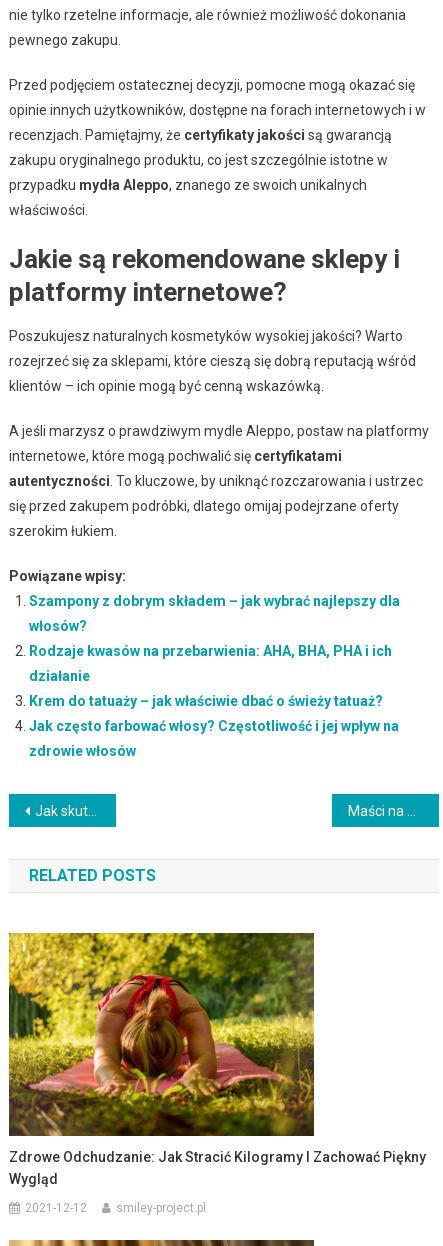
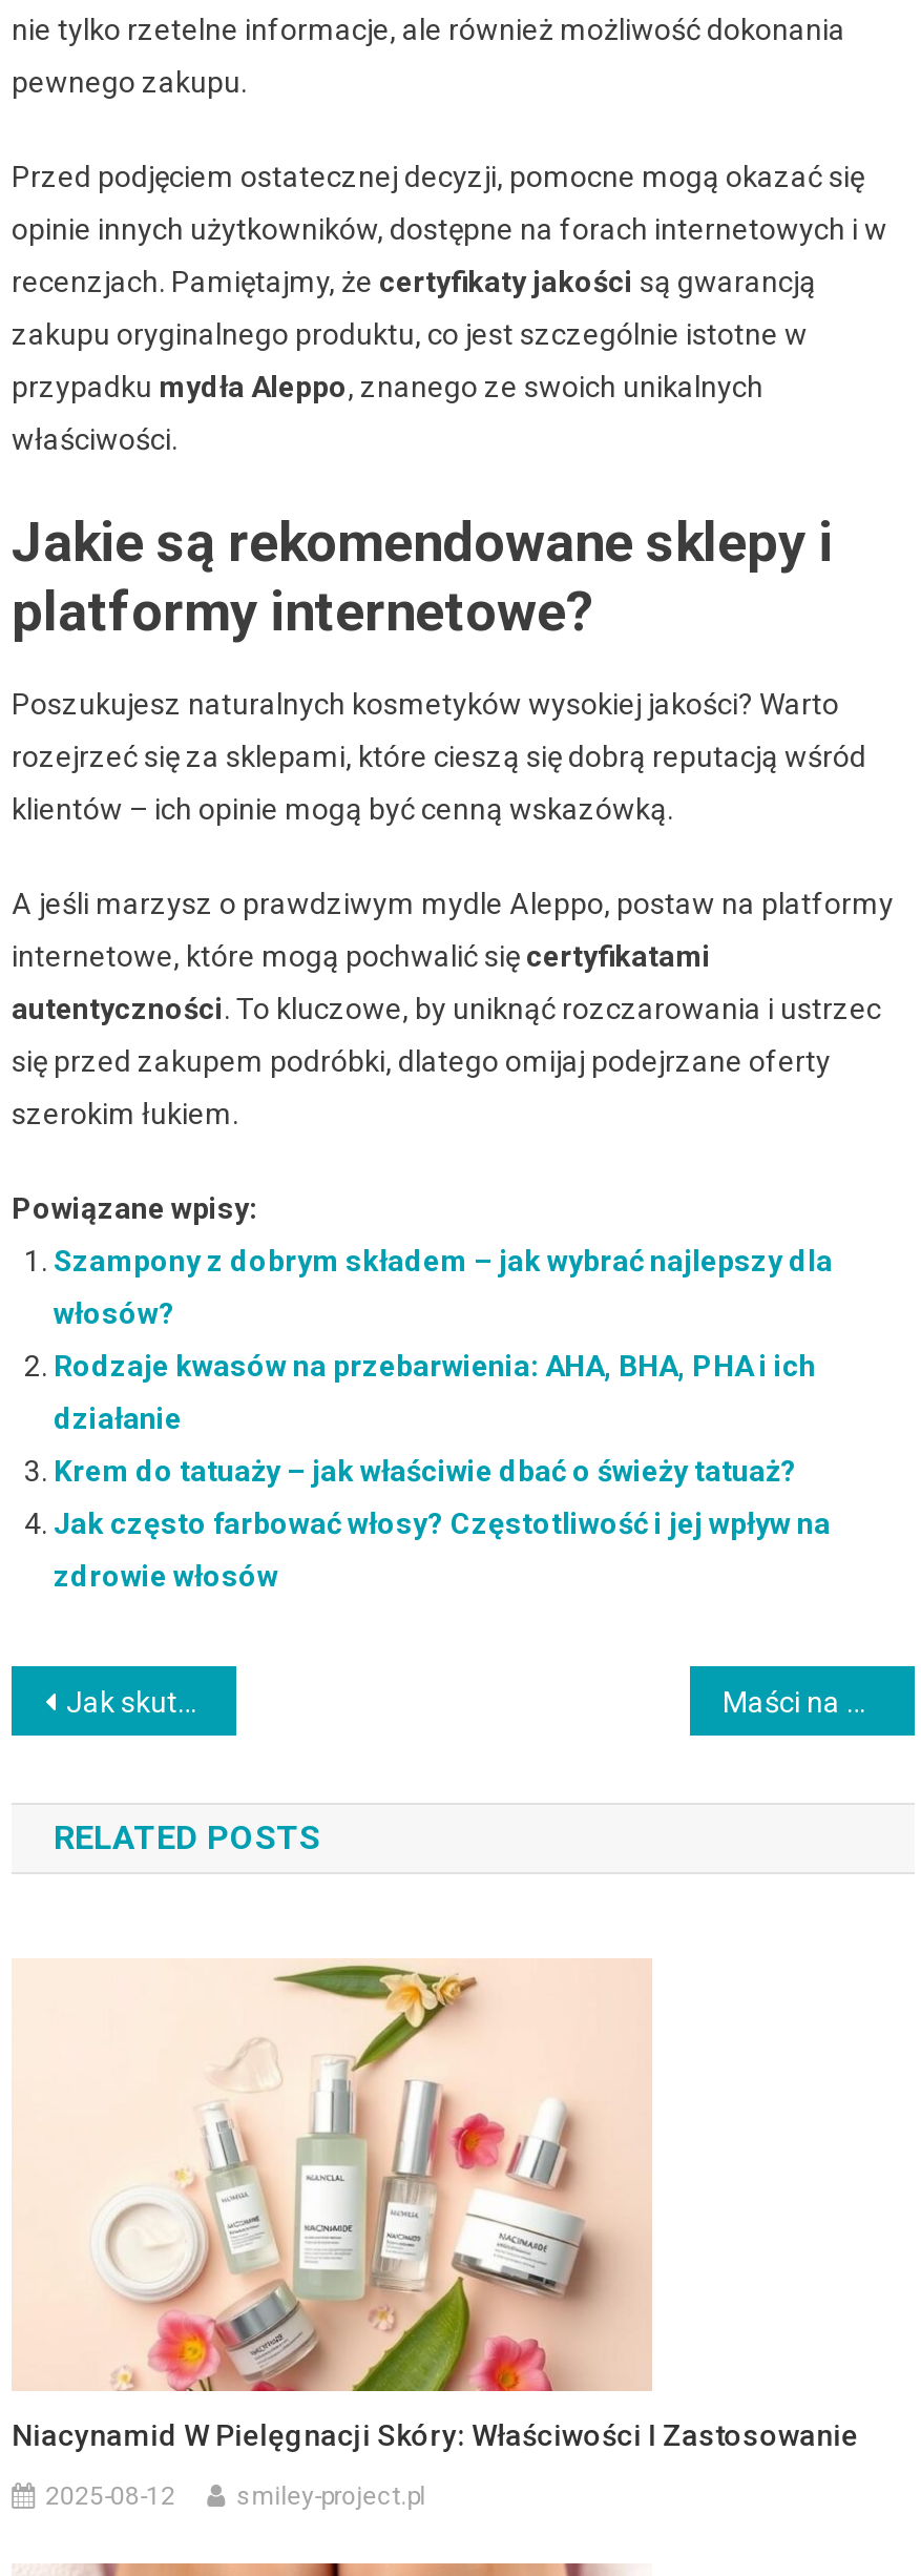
- [image]
- Zdrowe Odchudzanie: Jak Stracić Kilogramy I Zachować Piękny
- Wygląd
+ [image]
+ Niacynamid W Pielęgnacji Skóry: Właściwości I Zastosowanie

- 2021-12-12
+ 2025-08-12
